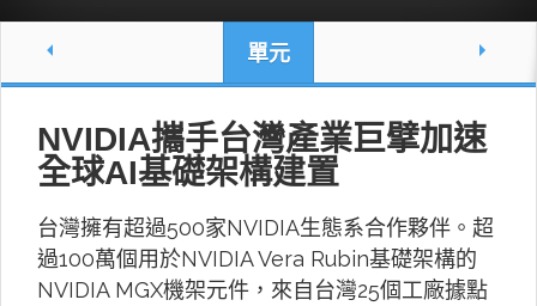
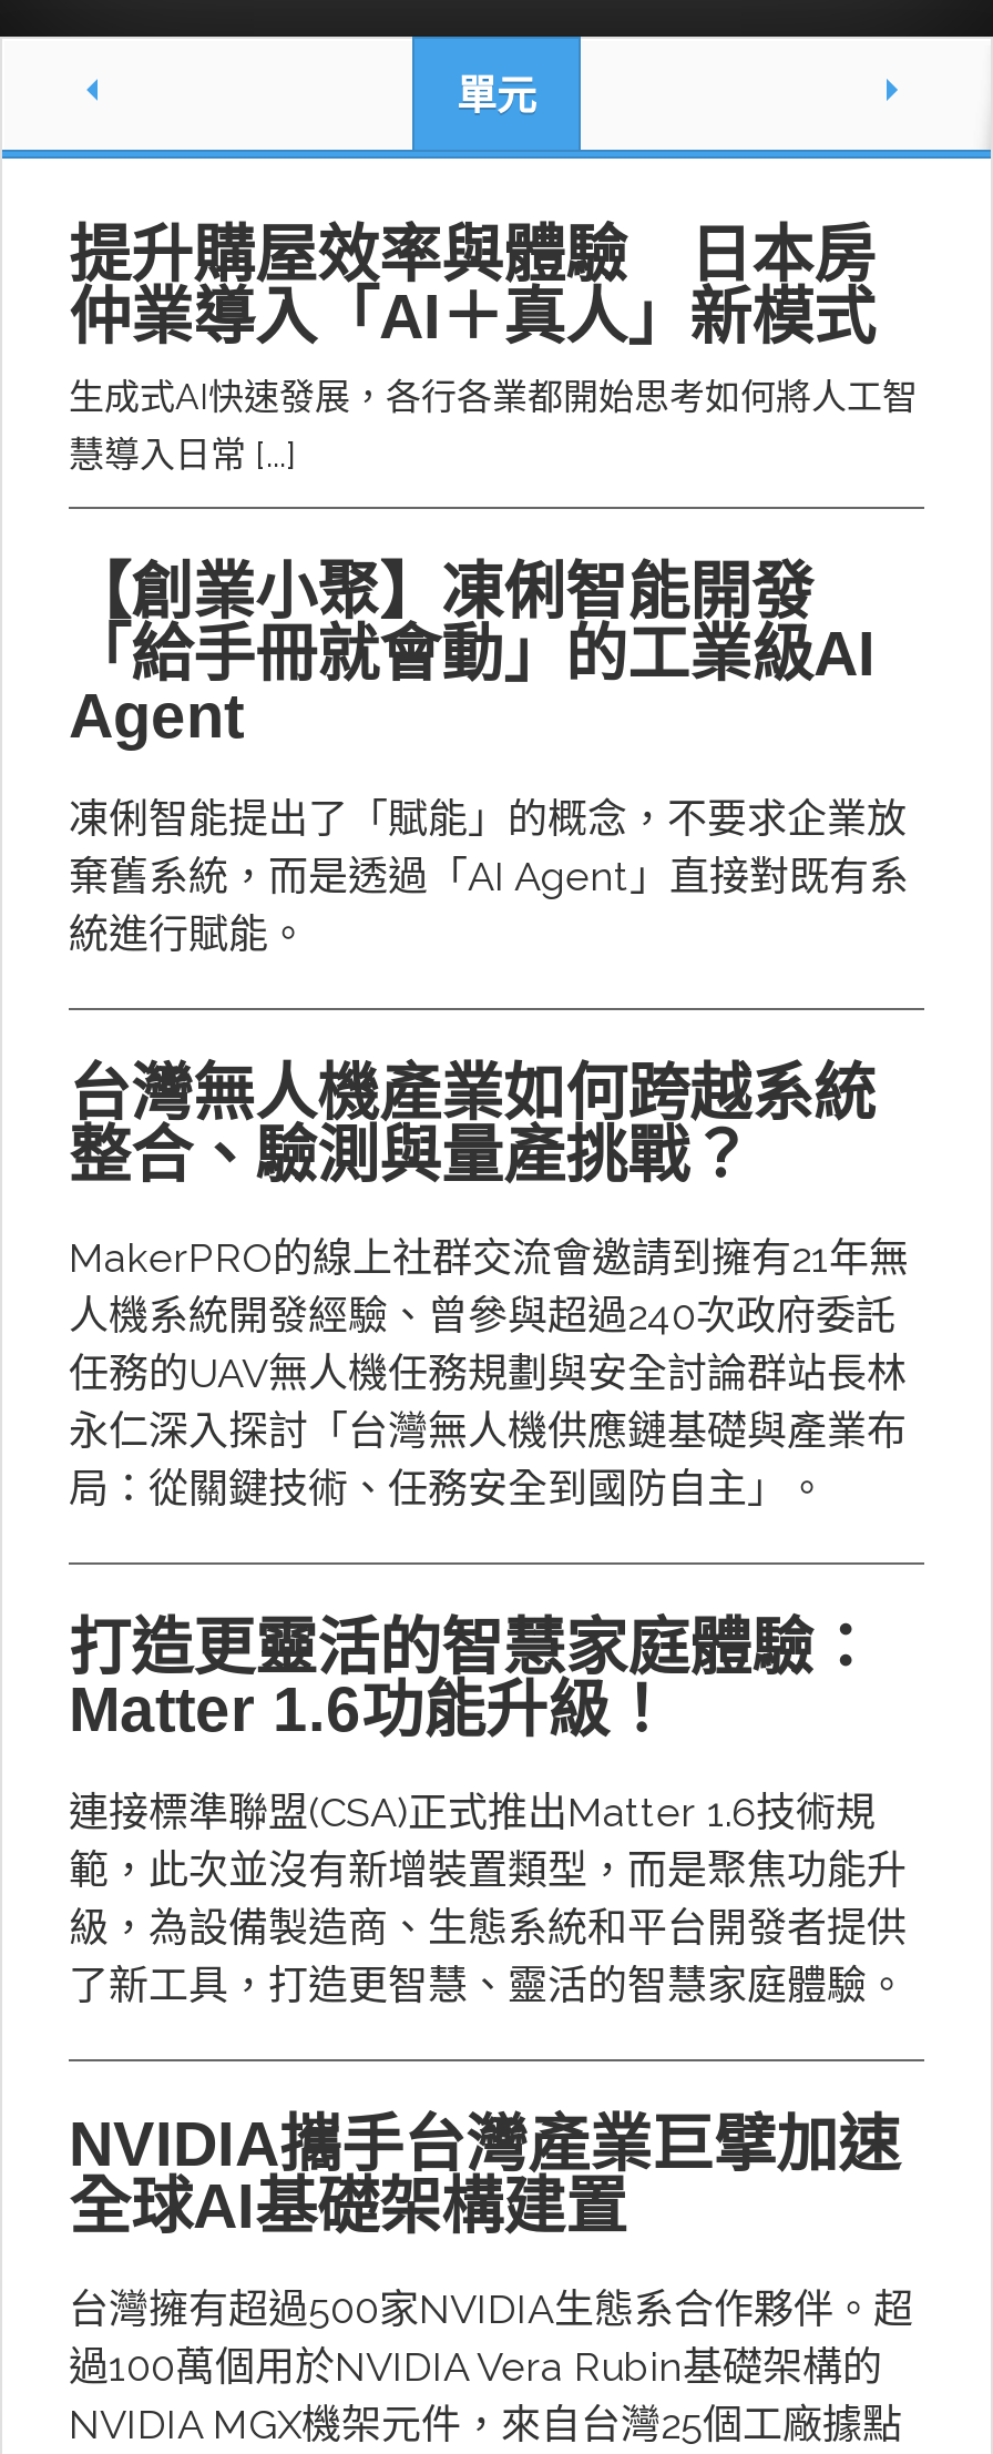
+ 提升購屋效率與體驗 日本房
+ 仲業導入「AI＋真人」新模式
+ 生成式AI快速發展，各行各業都開始思考如何將人工智
+ 慧導入日常 [...]
+ 【創業小聚】凍俐智能開發
+ 「給手冊就會動」的工業級AI
+ Agent
+ 凍俐智能提出了「賦能」的概念，不要求企業放
+ 棄舊系統，而是透過「AI Agent」直接對既有系
+ 統進行賦能。
+ 台灣無人機產業如何跨越系統
+ 整合、驗測與量產挑戰？
+ MakerPRO的線上社群交流會邀請到擁有21年無
+ 人機系統開發經驗、曾參與超過240次政府委託
+ 任務的UAV無人機任務規劃與安全討論群站長林
+ 永仁深入探討「台灣無人機供應鏈基礎與產業布
+ 局：從關鍵技術、任務安全到國防自主」。
+ 打造更靈活的智慧家庭體驗：
+ Matter 1.6功能升級！
+ 連接標準聯盟(CSA)正式推出Matter 1.6技術規
+ 範，此次並沒有新增裝置類型，而是聚焦功能升
+ 級，為設備製造商、生態系統和平台開發者提供
+ 了新工具，打造更智慧、靈活的智慧家庭體驗。
